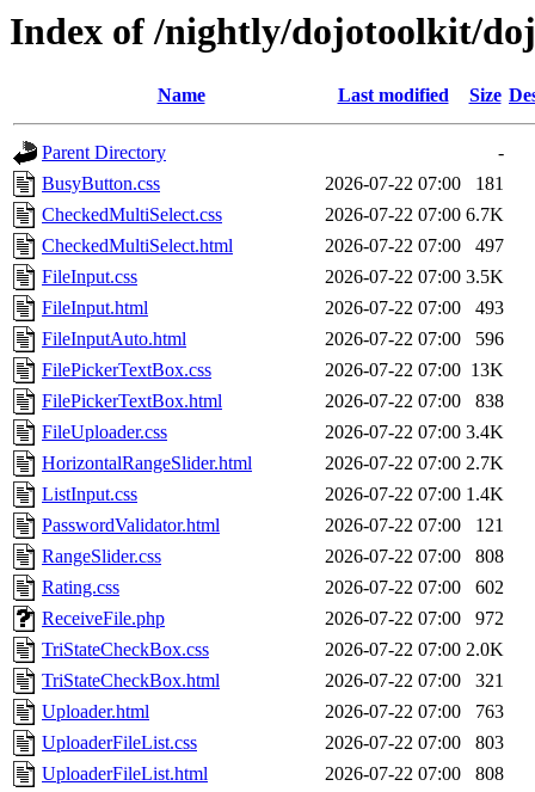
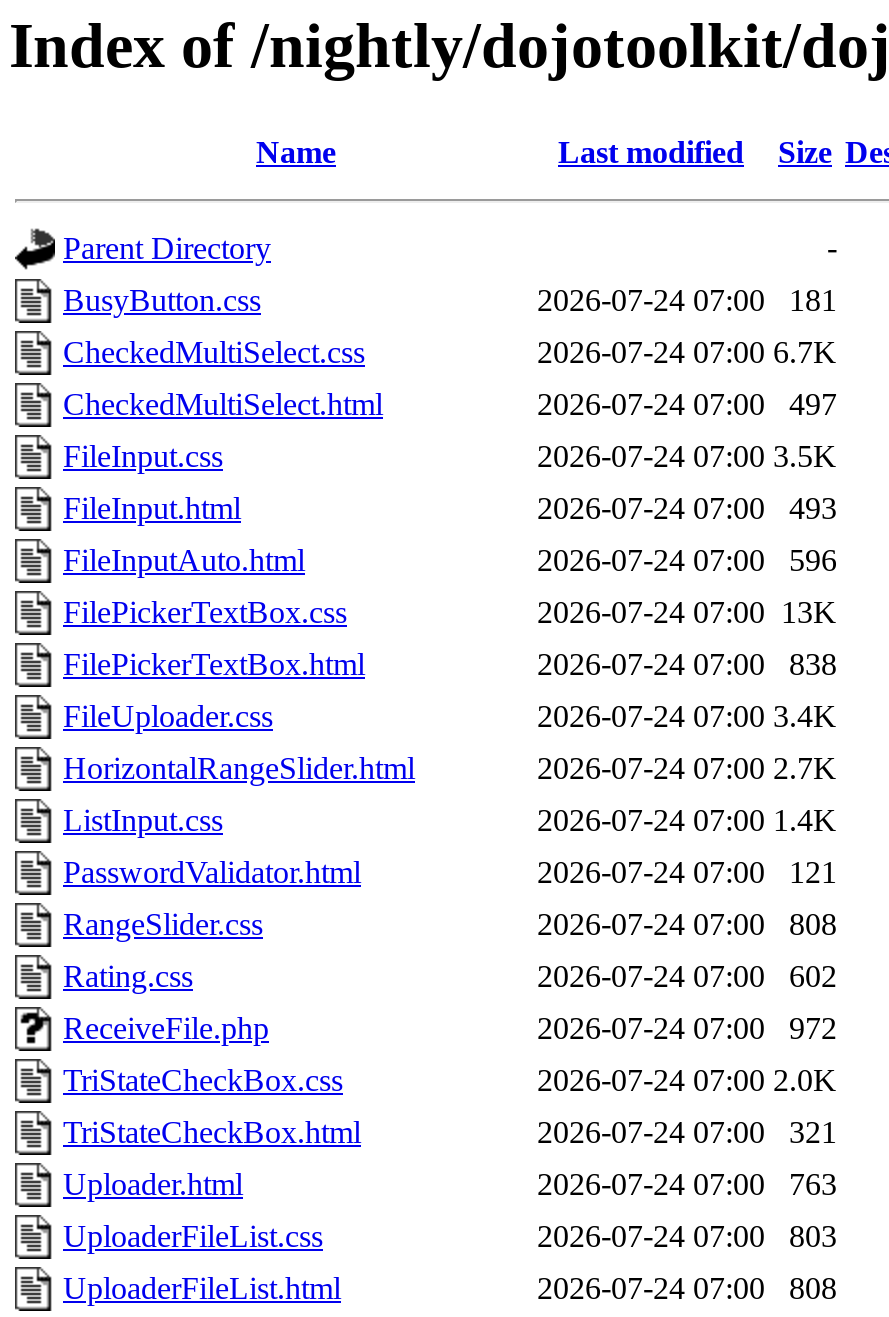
- 2026-07-22 07:00 181
+ 2026-07-24 07:00 181

- 2026-07-22 07:00 6.7K
+ 2026-07-24 07:00 6.7K

- 2026-07-22 07:00 497
+ 2026-07-24 07:00 497

- 2026-07-22 07:00 3.5K
+ 2026-07-24 07:00 3.5K

- 2026-07-22 07:00 493
+ 2026-07-24 07:00 493

- 2026-07-22 07:00 596
+ 2026-07-24 07:00 596

- 2026-07-22 07:00 13K
+ 2026-07-24 07:00 13K

- 2026-07-22 07:00 838
+ 2026-07-24 07:00 838

- 2026-07-22 07:00 3.4K
+ 2026-07-24 07:00 3.4K

- 2026-07-22 07:00 2.7K
+ 2026-07-24 07:00 2.7K

- 2026-07-22 07:00 1.4K
+ 2026-07-24 07:00 1.4K

- 2026-07-22 07:00 121
+ 2026-07-24 07:00 121

- 2026-07-22 07:00 808
+ 2026-07-24 07:00 808

- 2026-07-22 07:00 602
+ 2026-07-24 07:00 602

- 2026-07-22 07:00 972
+ 2026-07-24 07:00 972

- 2026-07-22 07:00 2.0K
+ 2026-07-24 07:00 2.0K

- 2026-07-22 07:00 321
+ 2026-07-24 07:00 321

- 2026-07-22 07:00 763
+ 2026-07-24 07:00 763

- 2026-07-22 07:00 803
+ 2026-07-24 07:00 803

- 2026-07-22 07:00 808
+ 2026-07-24 07:00 808
